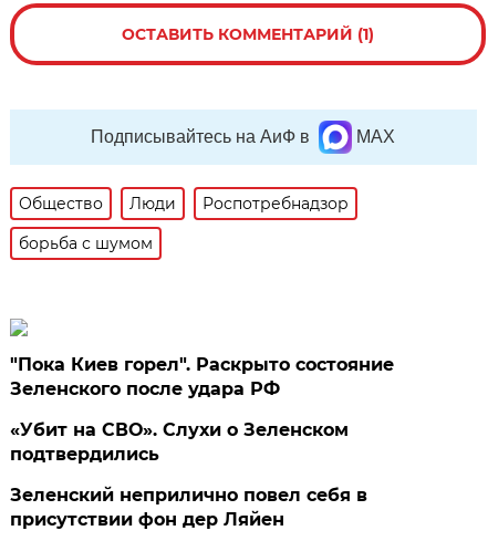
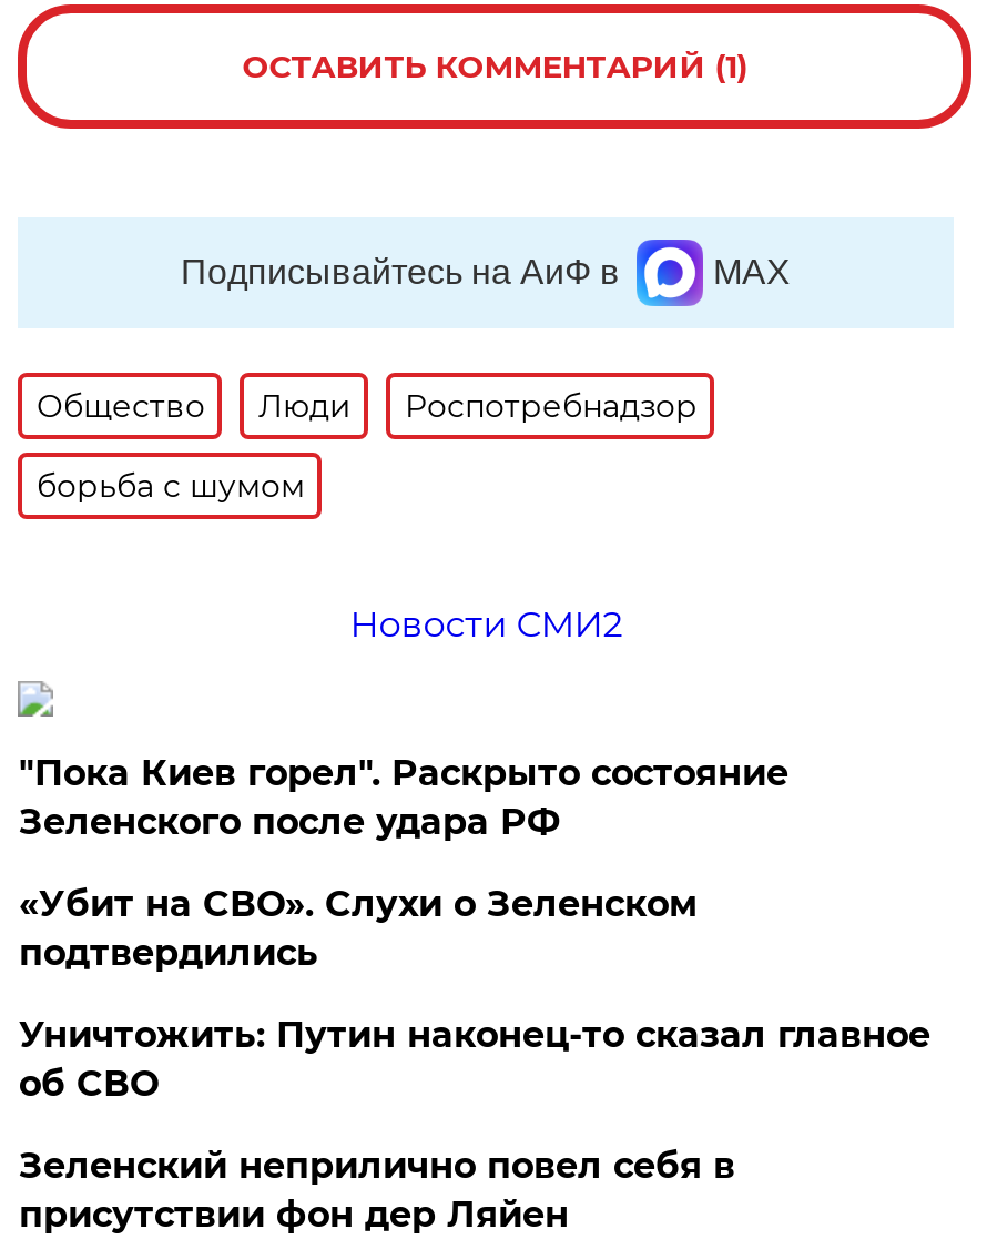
+ Новости СМИ2

+ Уничтожить: Путин наконец-то сказал главное
+ об СВО
